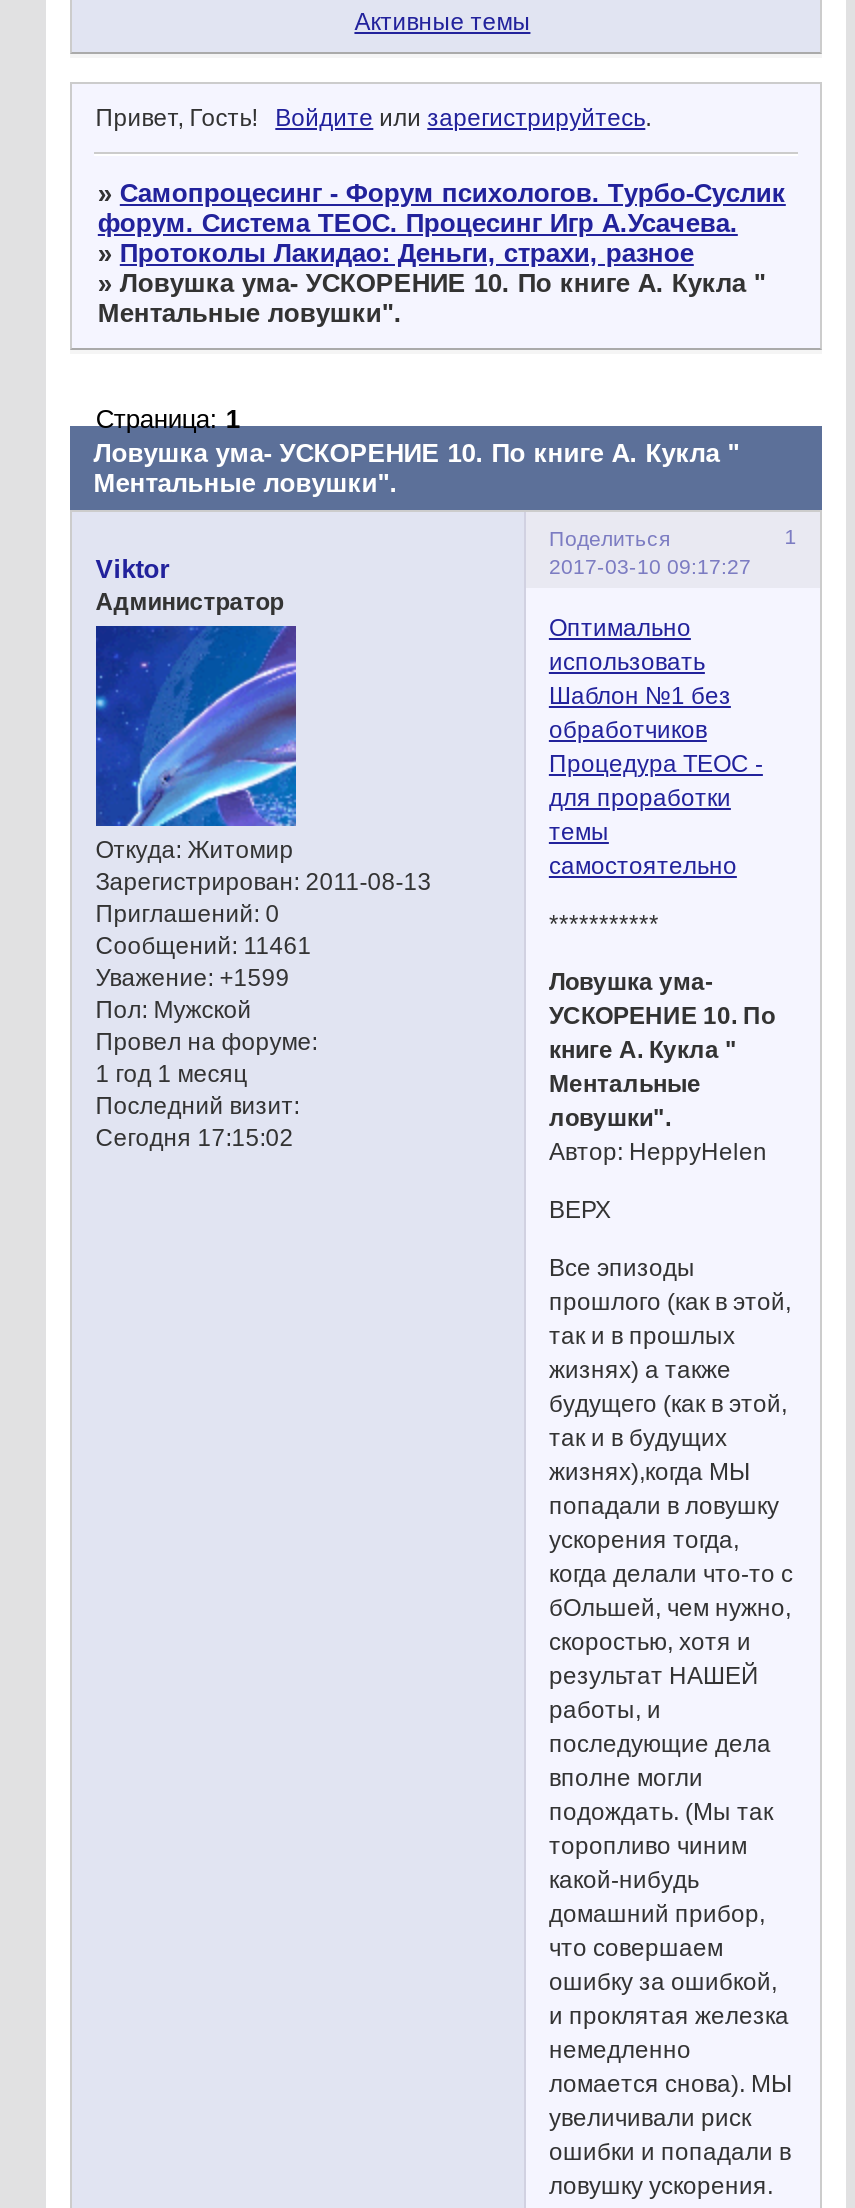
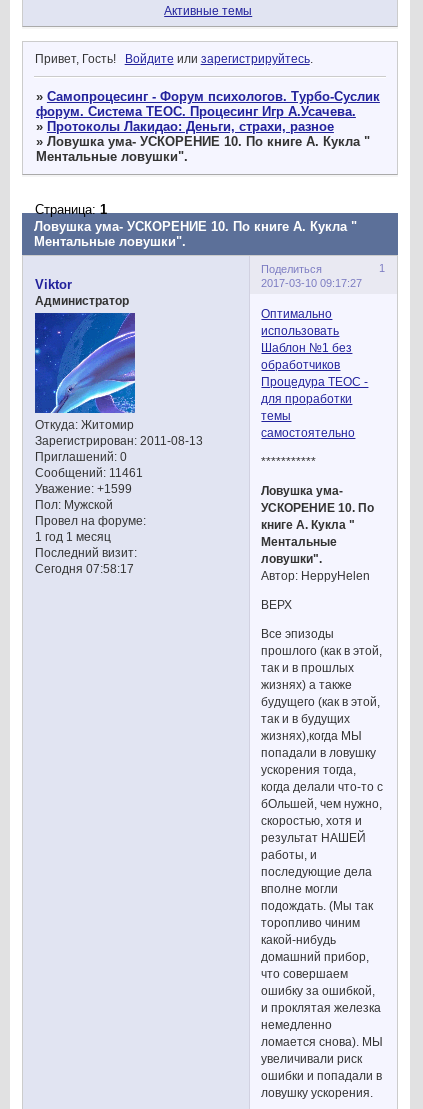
- Сегодня 17:15:02
+ Сегодня 07:58:17
